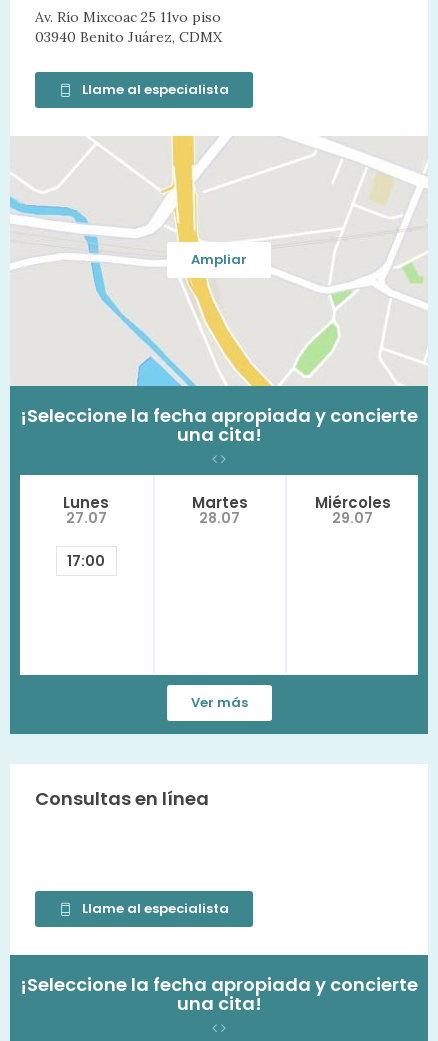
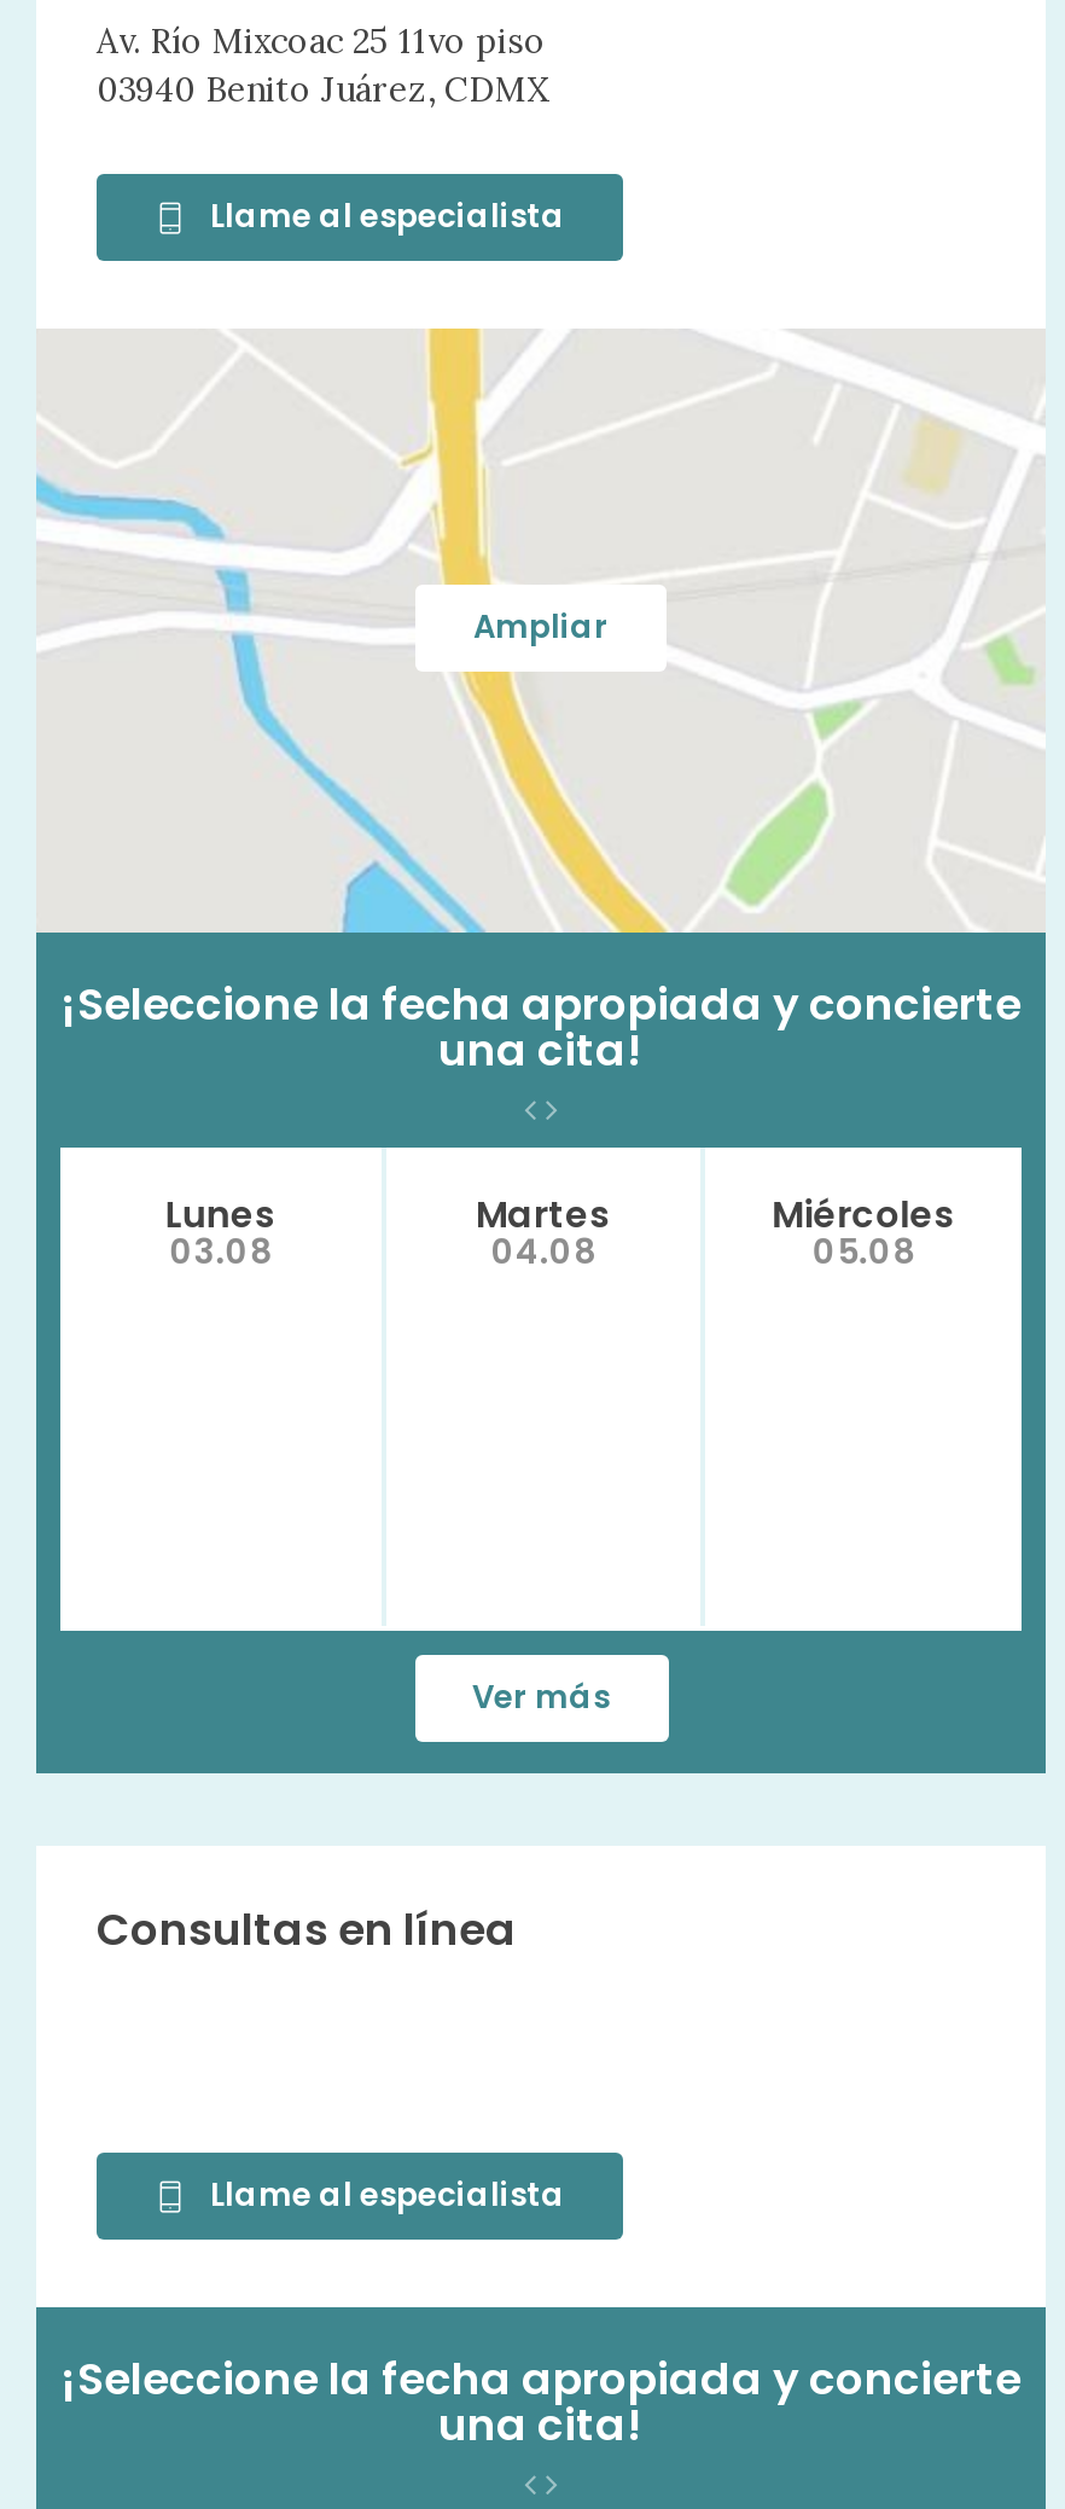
- 27.07
- 17:00
+ 03.08

- 28.07
+ 04.08

- 29.07
+ 05.08
